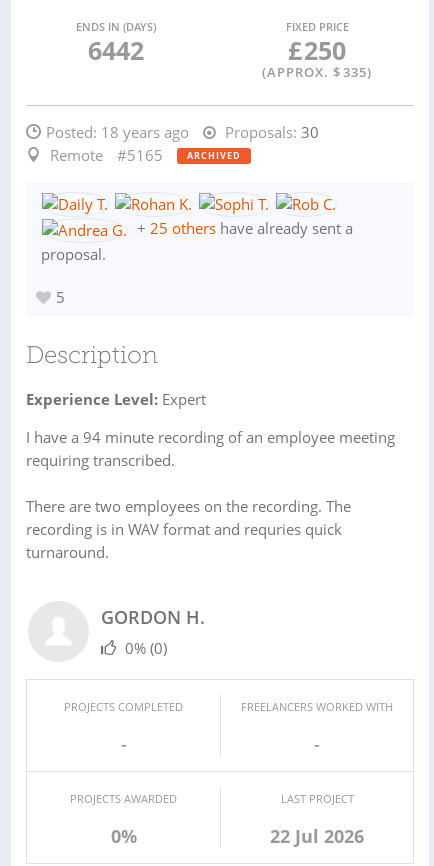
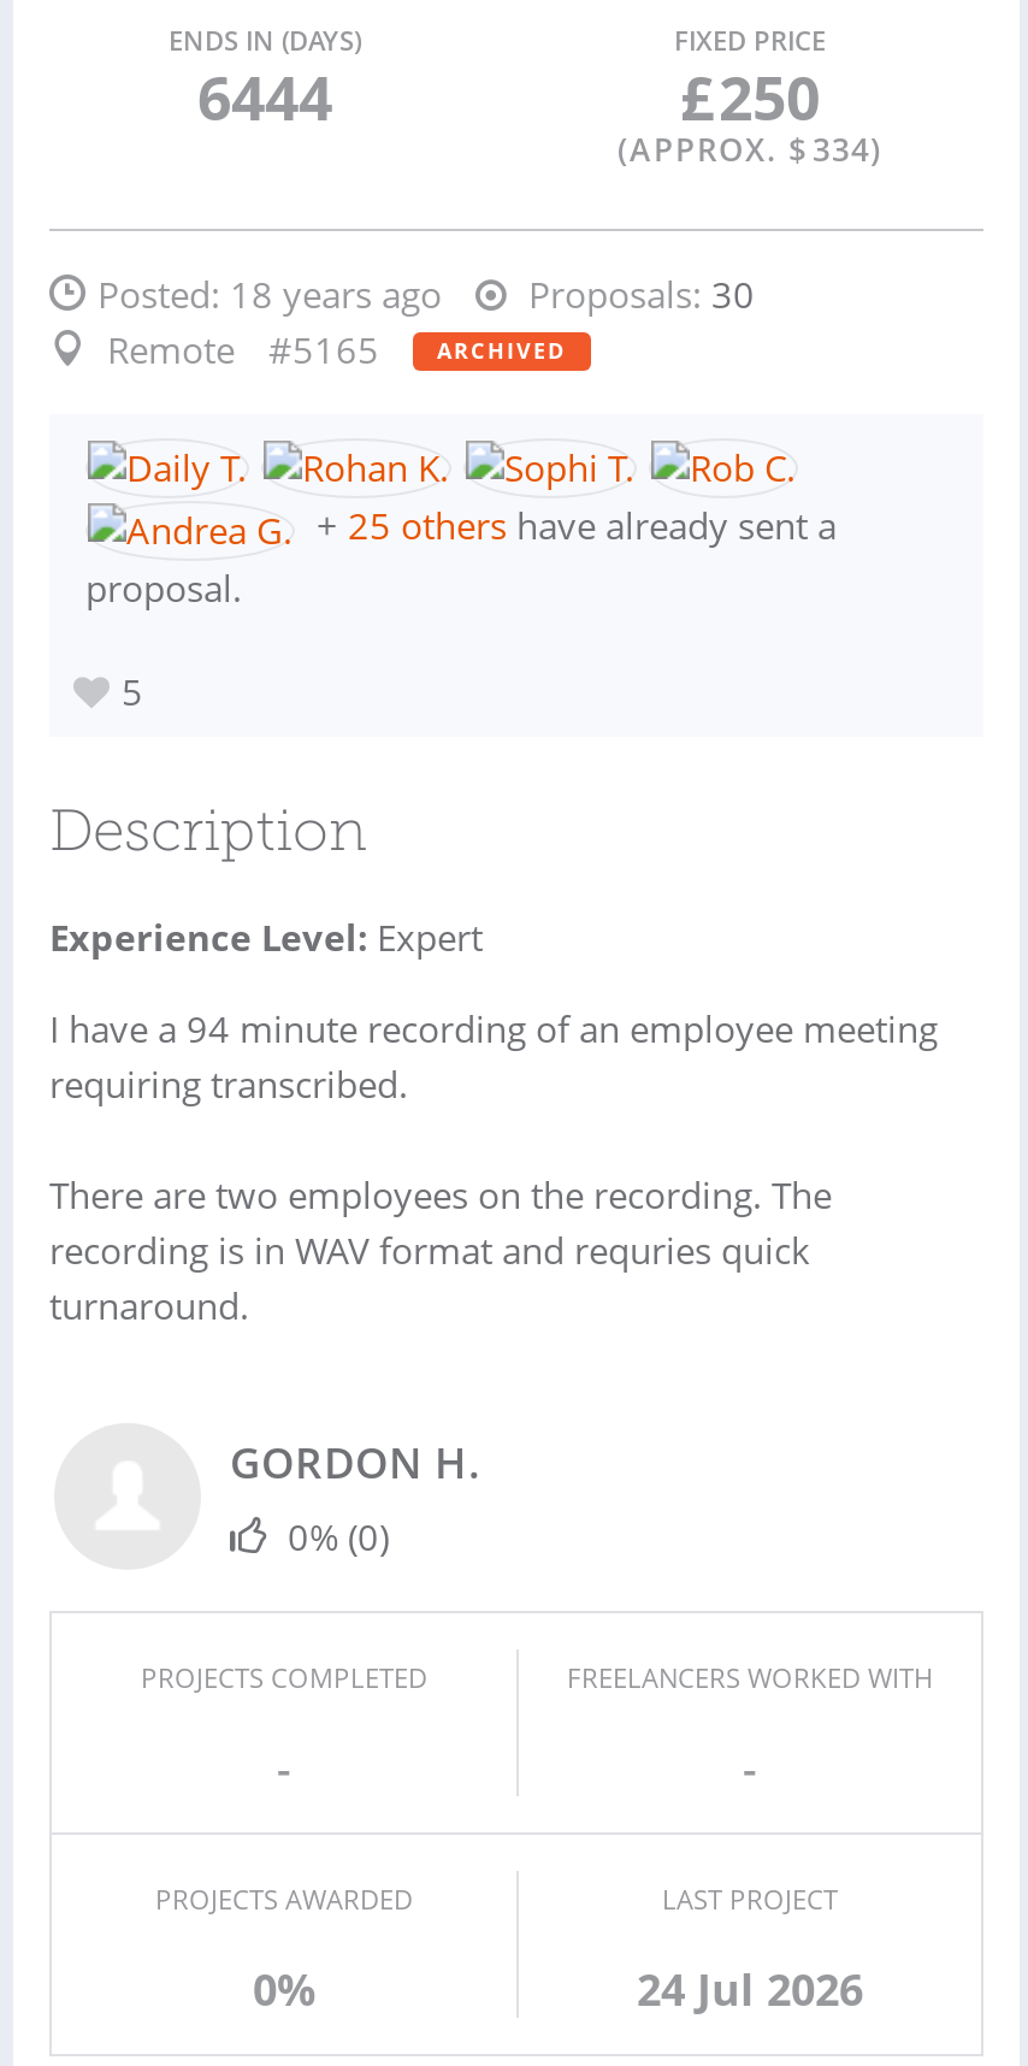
- 6442
+ 6444

- (APPROX. $ 335)
+ (APPROX. $ 334)

- 22 Jul 2026
+ 24 Jul 2026
